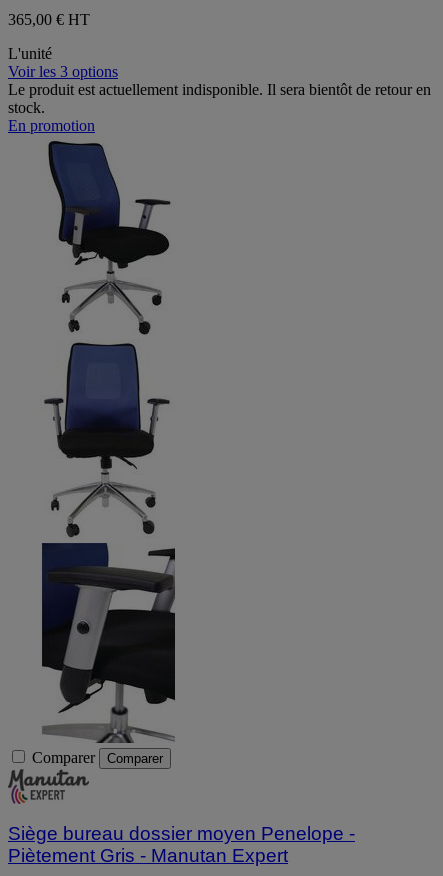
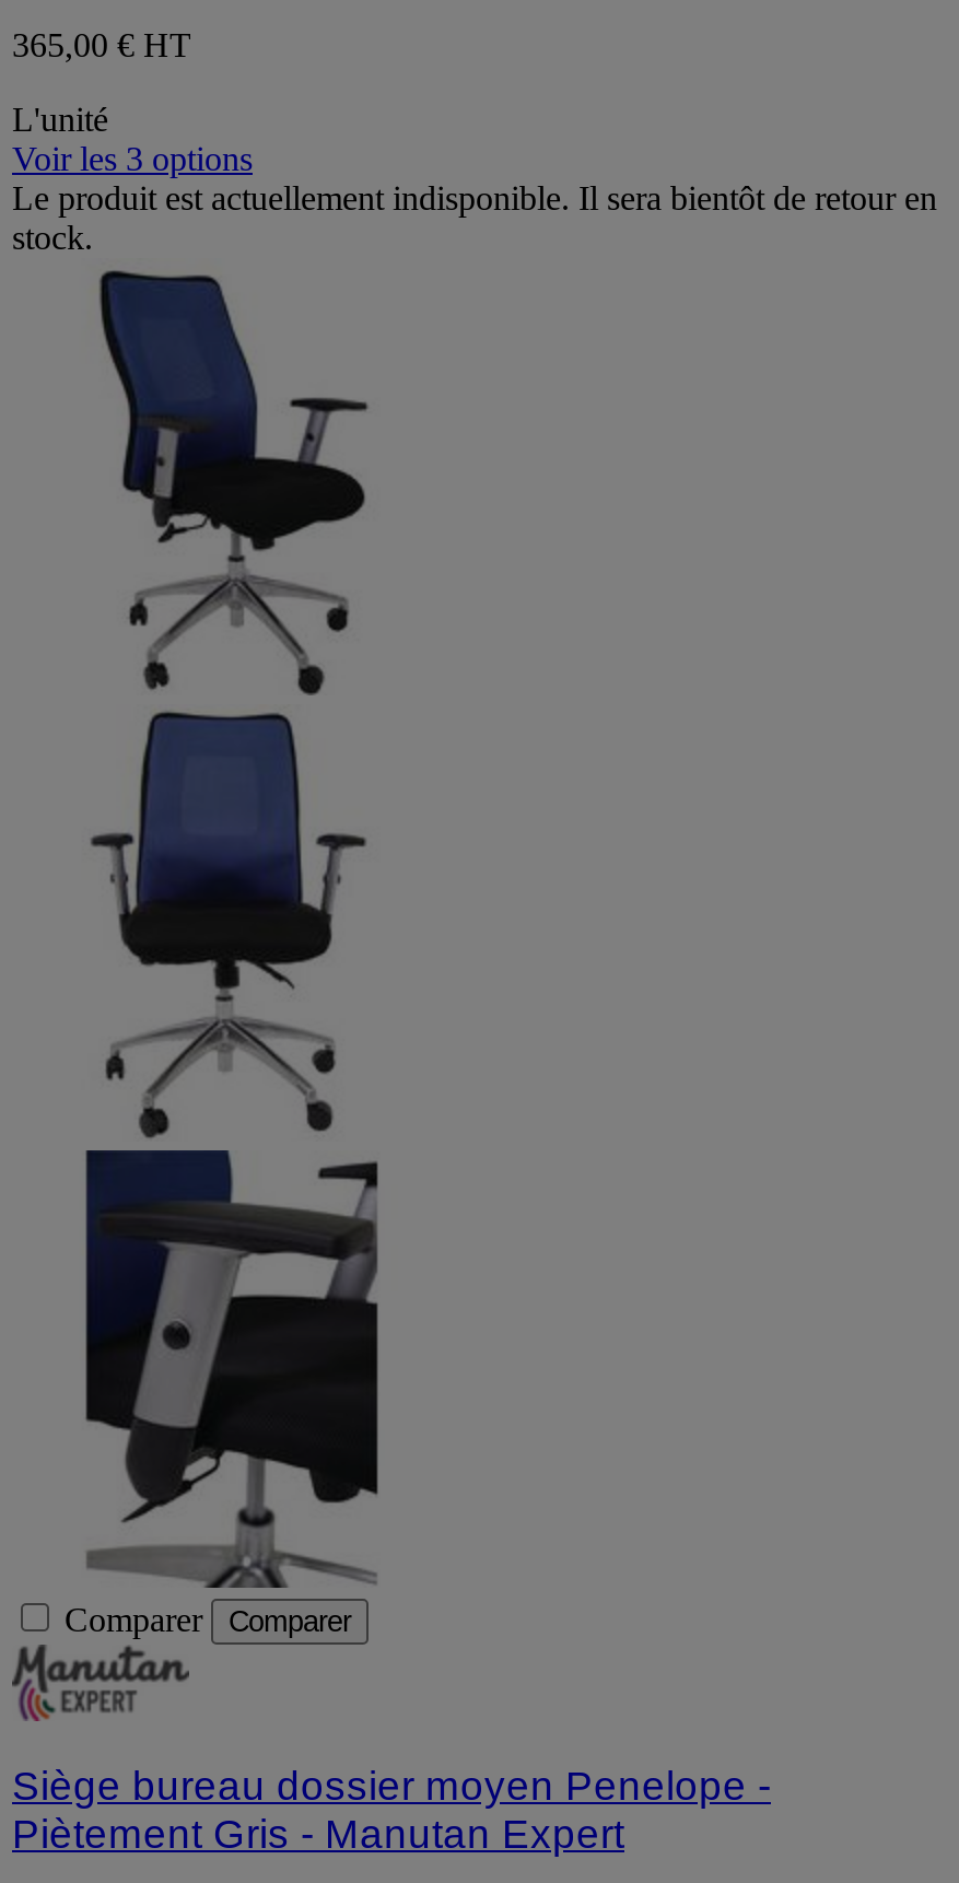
- En promotion
